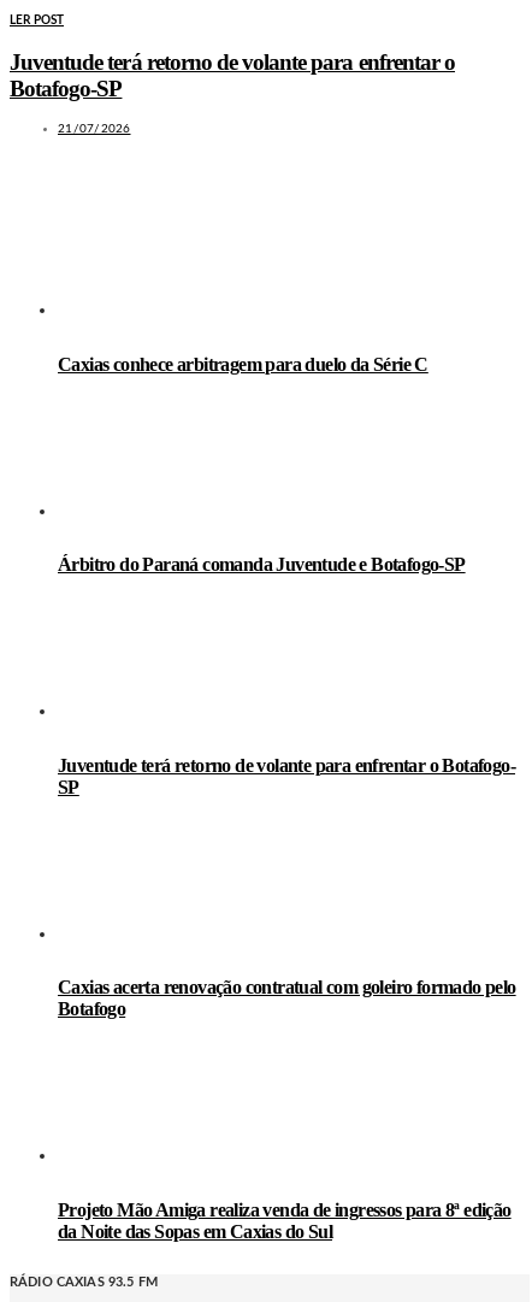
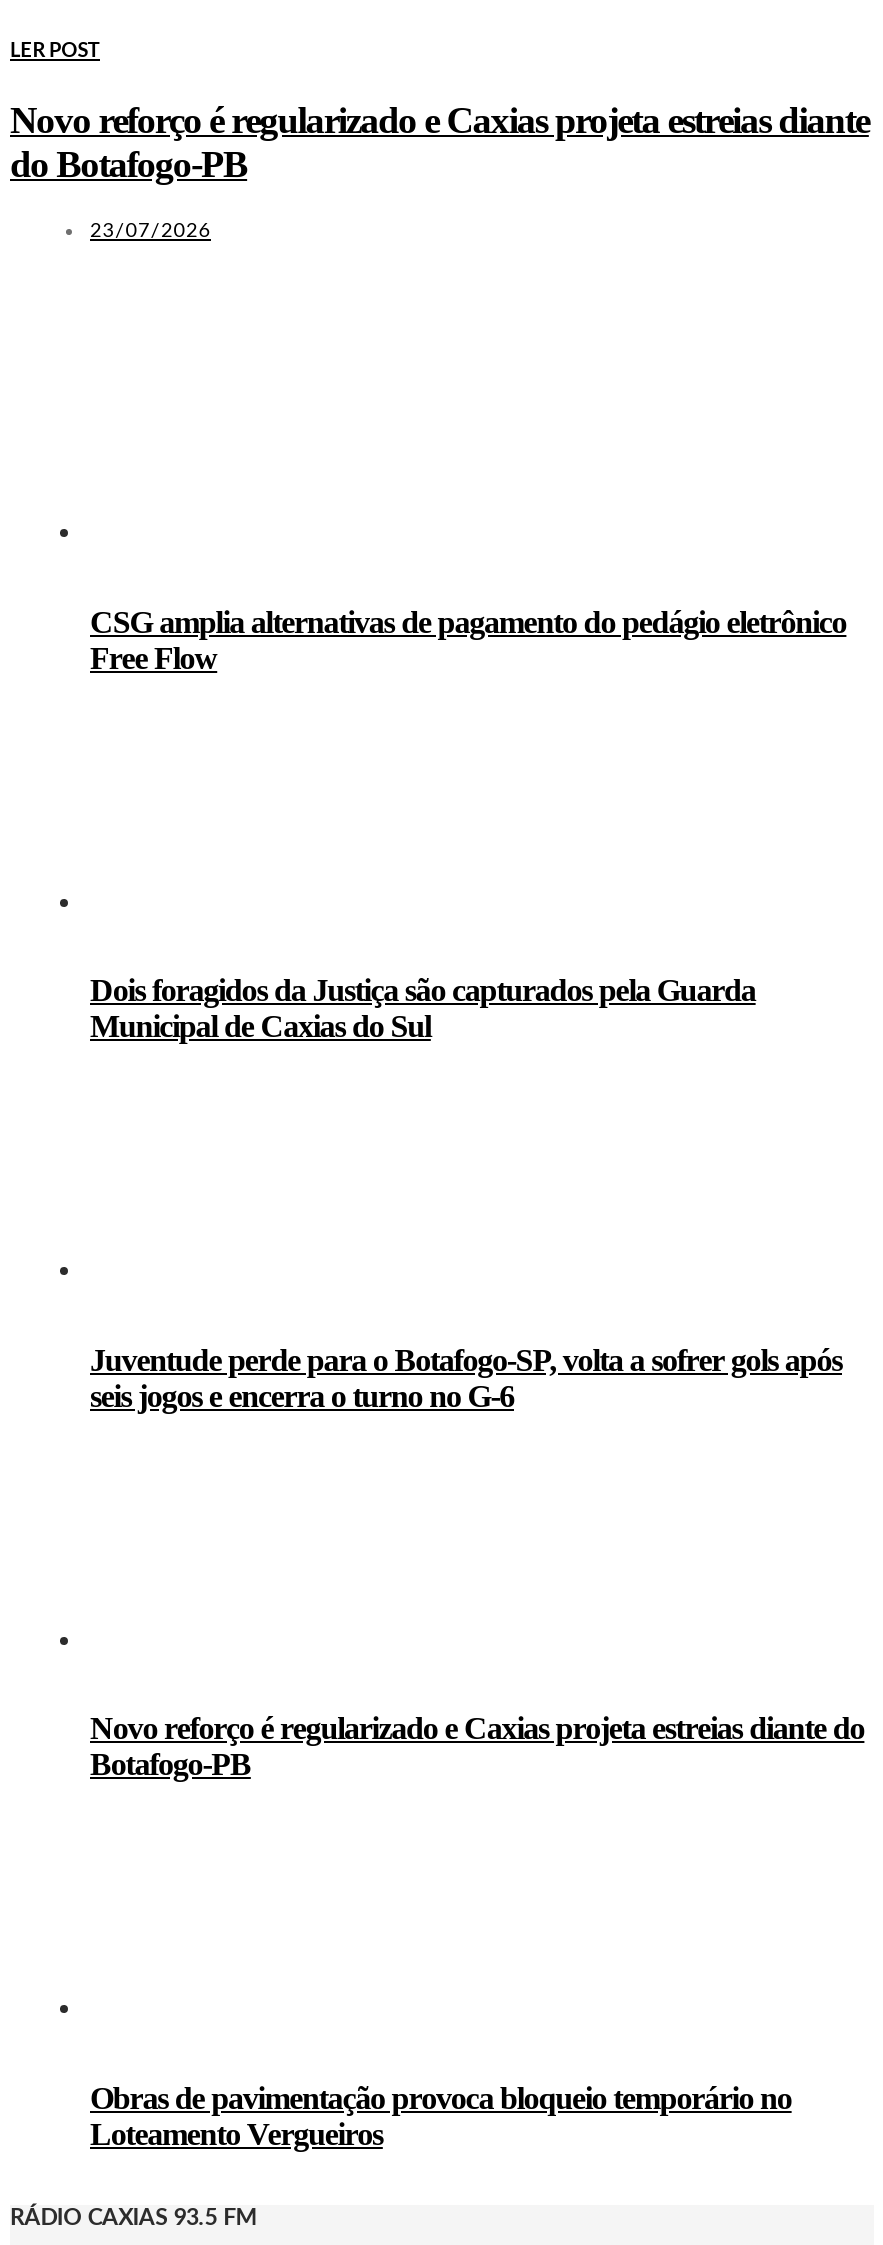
- Juventude terá retorno de volante para enfrentar o
- Botafogo-SP
+ Novo reforço é regularizado e Caxias projeta estreias diante
+ do Botafogo-PB

- 21/07/2026
+ 23/07/2026

- Caxias conhece arbitragem para duelo da Série C
+ CSG amplia alternativas de pagamento do pedágio eletrônico
+ Free Flow

- Árbitro do Paraná comanda Juventude e Botafogo-SP
+ Dois foragidos da Justiça são capturados pela Guarda
+ Municipal de Caxias do Sul

- Juventude terá retorno de volante para enfrentar o Botafogo-
- SP
+ Juventude perde para o Botafogo-SP, volta a sofrer gols após
+ seis jogos e encerra o turno no G-6

- Caxias acerta renovação contratual com goleiro formado pelo
- Botafogo
+ Novo reforço é regularizado e Caxias projeta estreias diante do
+ Botafogo-PB

- Projeto Mão Amiga realiza venda de ingressos para 8ª edição
- da Noite das Sopas em Caxias do Sul
+ Obras de pavimentação provoca bloqueio temporário no
+ Loteamento Vergueiros
